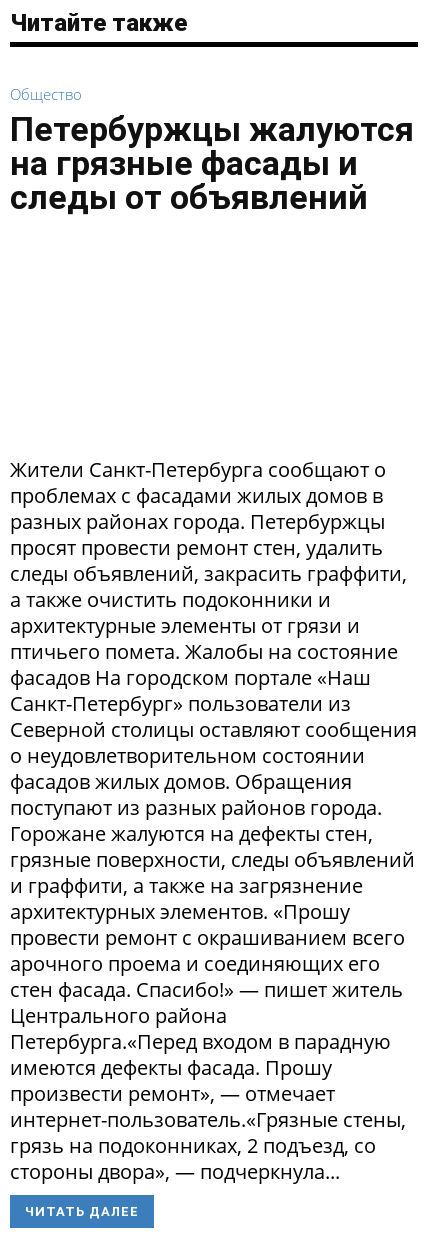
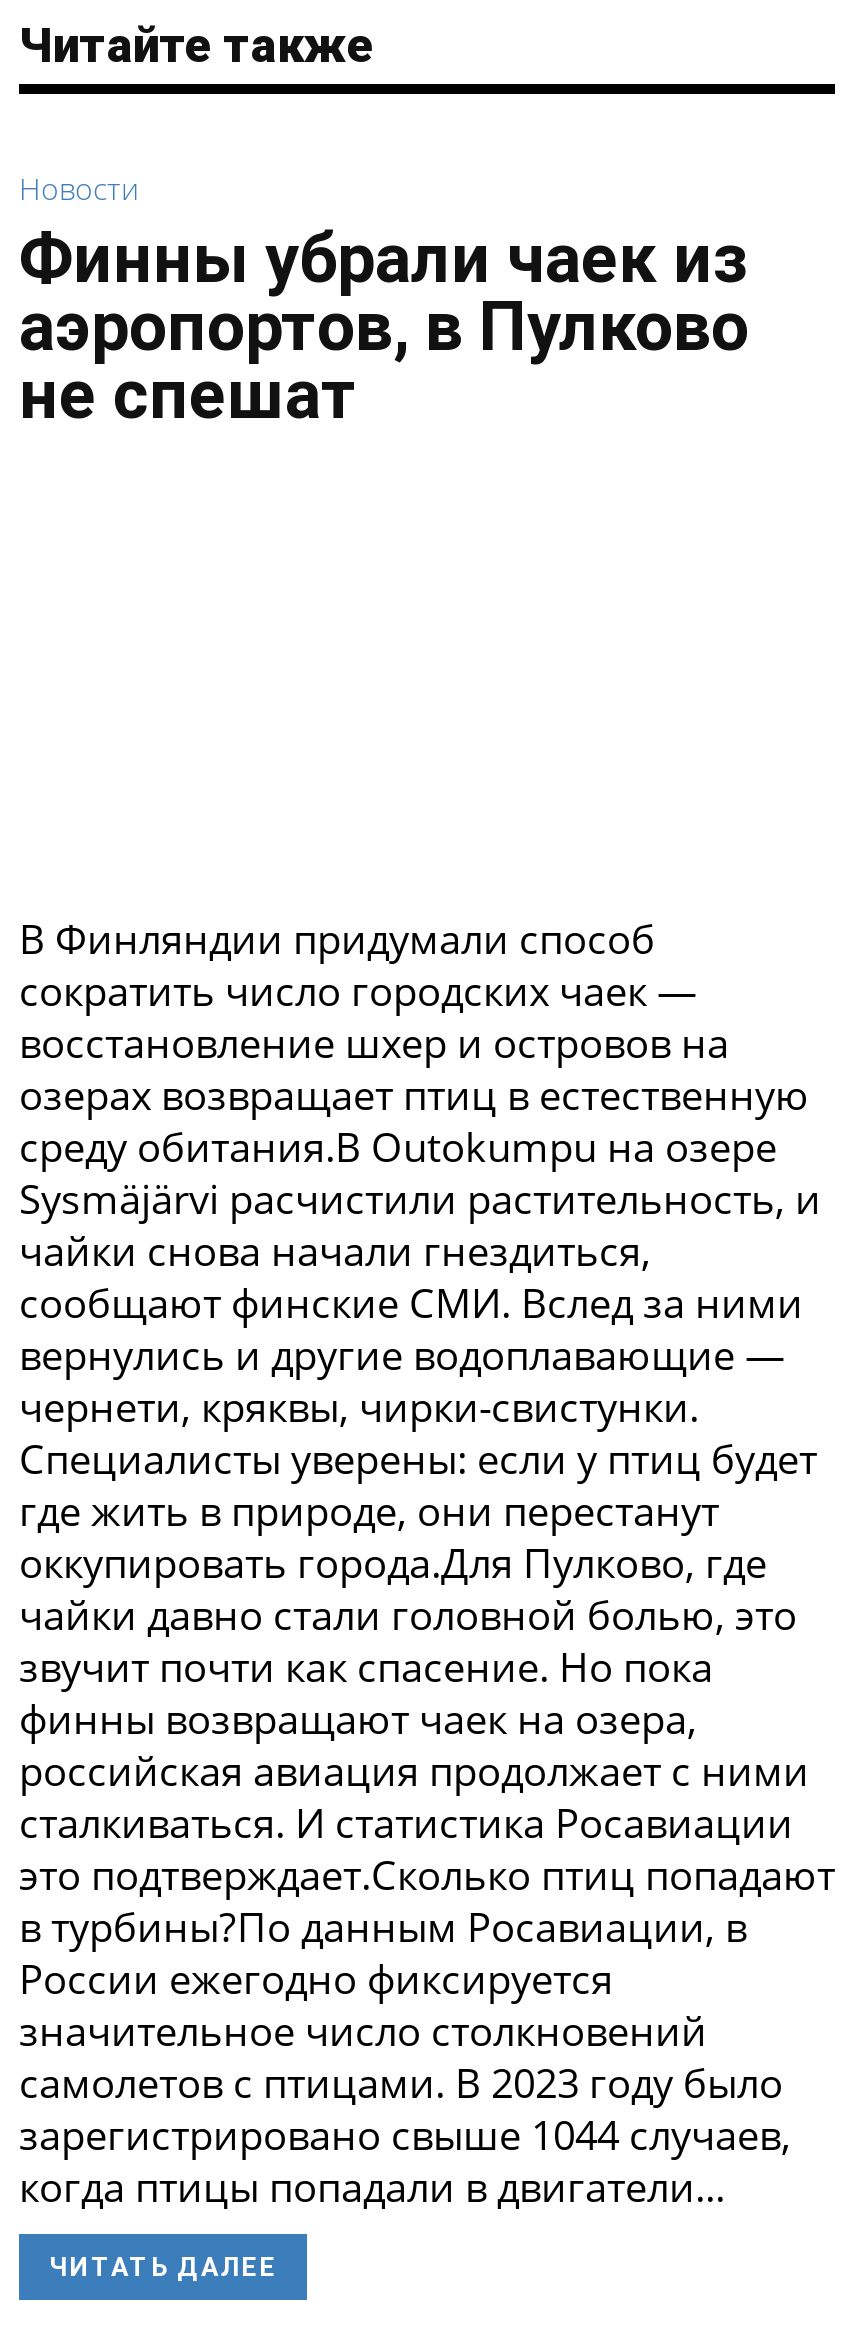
- Общество
- Петербуржцы жалуются
- на грязные фасады и
- следы от объявлений
+ Новости
+ Финны убрали чаек из
+ аэропортов, в Пулково
+ не спешат

- Жители Санкт-Петербурга сообщают о
- проблемах с фасадами жилых домов в
- разных районах города. Петербуржцы
- просят провести ремонт стен, удалить
- следы объявлений, закрасить граффити,
- а также очистить подоконники и
- архитектурные элементы от грязи и
- птичьего помета. Жалобы на состояние
- фасадов На городском портале «Наш
- Санкт-Петербург» пользователи из
- Северной столицы оставляют сообщения
- о неудовлетворительном состоянии
- фасадов жилых домов. Обращения
- поступают из разных районов города.
- Горожане жалуются на дефекты стен,
- грязные поверхности, следы объявлений
- и граффити, а также на загрязнение
- архитектурных элементов. «Прошу
- провести ремонт с окрашиванием всего
- арочного проема и соединяющих его
- стен фасада. Спасибо!» — пишет житель
- Центрального района
- Петербурга.«Перед входом в парадную
- имеются дефекты фасада. Прошу
- произвести ремонт», — отмечает
- интернет-пользователь.«Грязные стены,
- грязь на подоконниках, 2 подъезд, со
- стороны двора», — подчеркнула...
+ В Финляндии придумали способ
+ сократить число городских чаек —
+ восстановление шхер и островов на
+ озерах возвращает птиц в естественную
+ среду обитания.В Outokumpu на озере
+ Sysmäjärvi расчистили растительность, и
+ чайки снова начали гнездиться,
+ сообщают финские СМИ. Вслед за ними
+ вернулись и другие водоплавающие —
+ чернети, кряквы, чирки-свистунки.
+ Специалисты уверены: если у птиц будет
+ где жить в природе, они перестанут
+ оккупировать города.Для Пулково, где
+ чайки давно стали головной болью, это
+ звучит почти как спасение. Но пока
+ финны возвращают чаек на озера,
+ российская авиация продолжает с ними
+ сталкиваться. И статистика Росавиации
+ это подтверждает.Сколько птиц попадают
+ в турбины?По данным Росавиации, в
+ России ежегодно фиксируется
+ значительное число столкновений
+ самолетов с птицами. В 2023 году было
+ зарегистрировано свыше 1044 случаев,
+ когда птицы попадали в двигатели...
